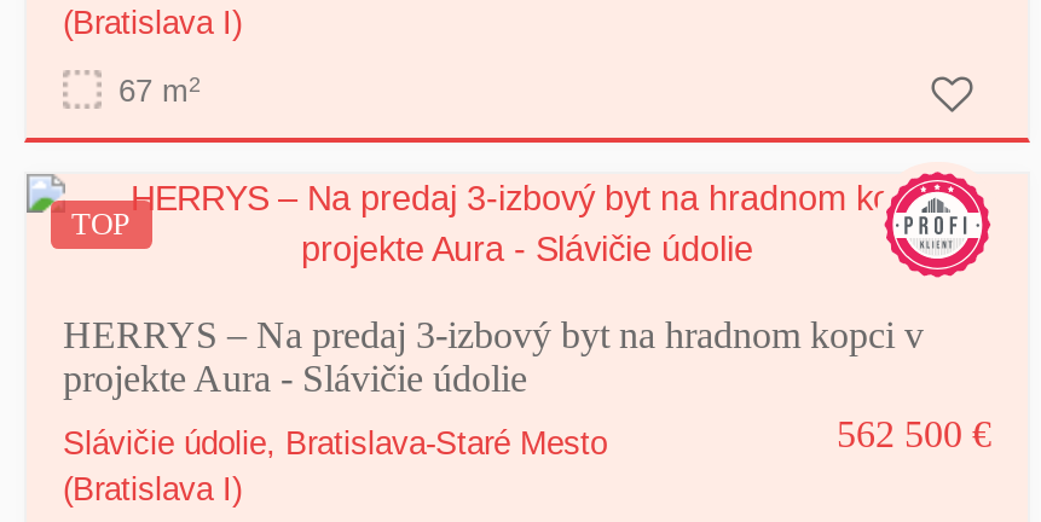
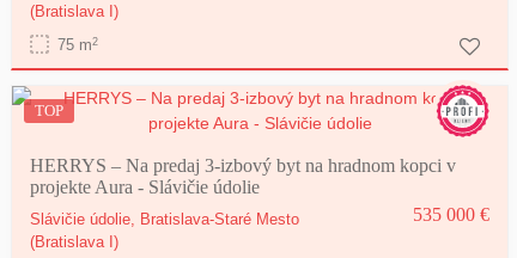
- 67 m2
+ 75 m2

- 562 500 €
+ 535 000 €
